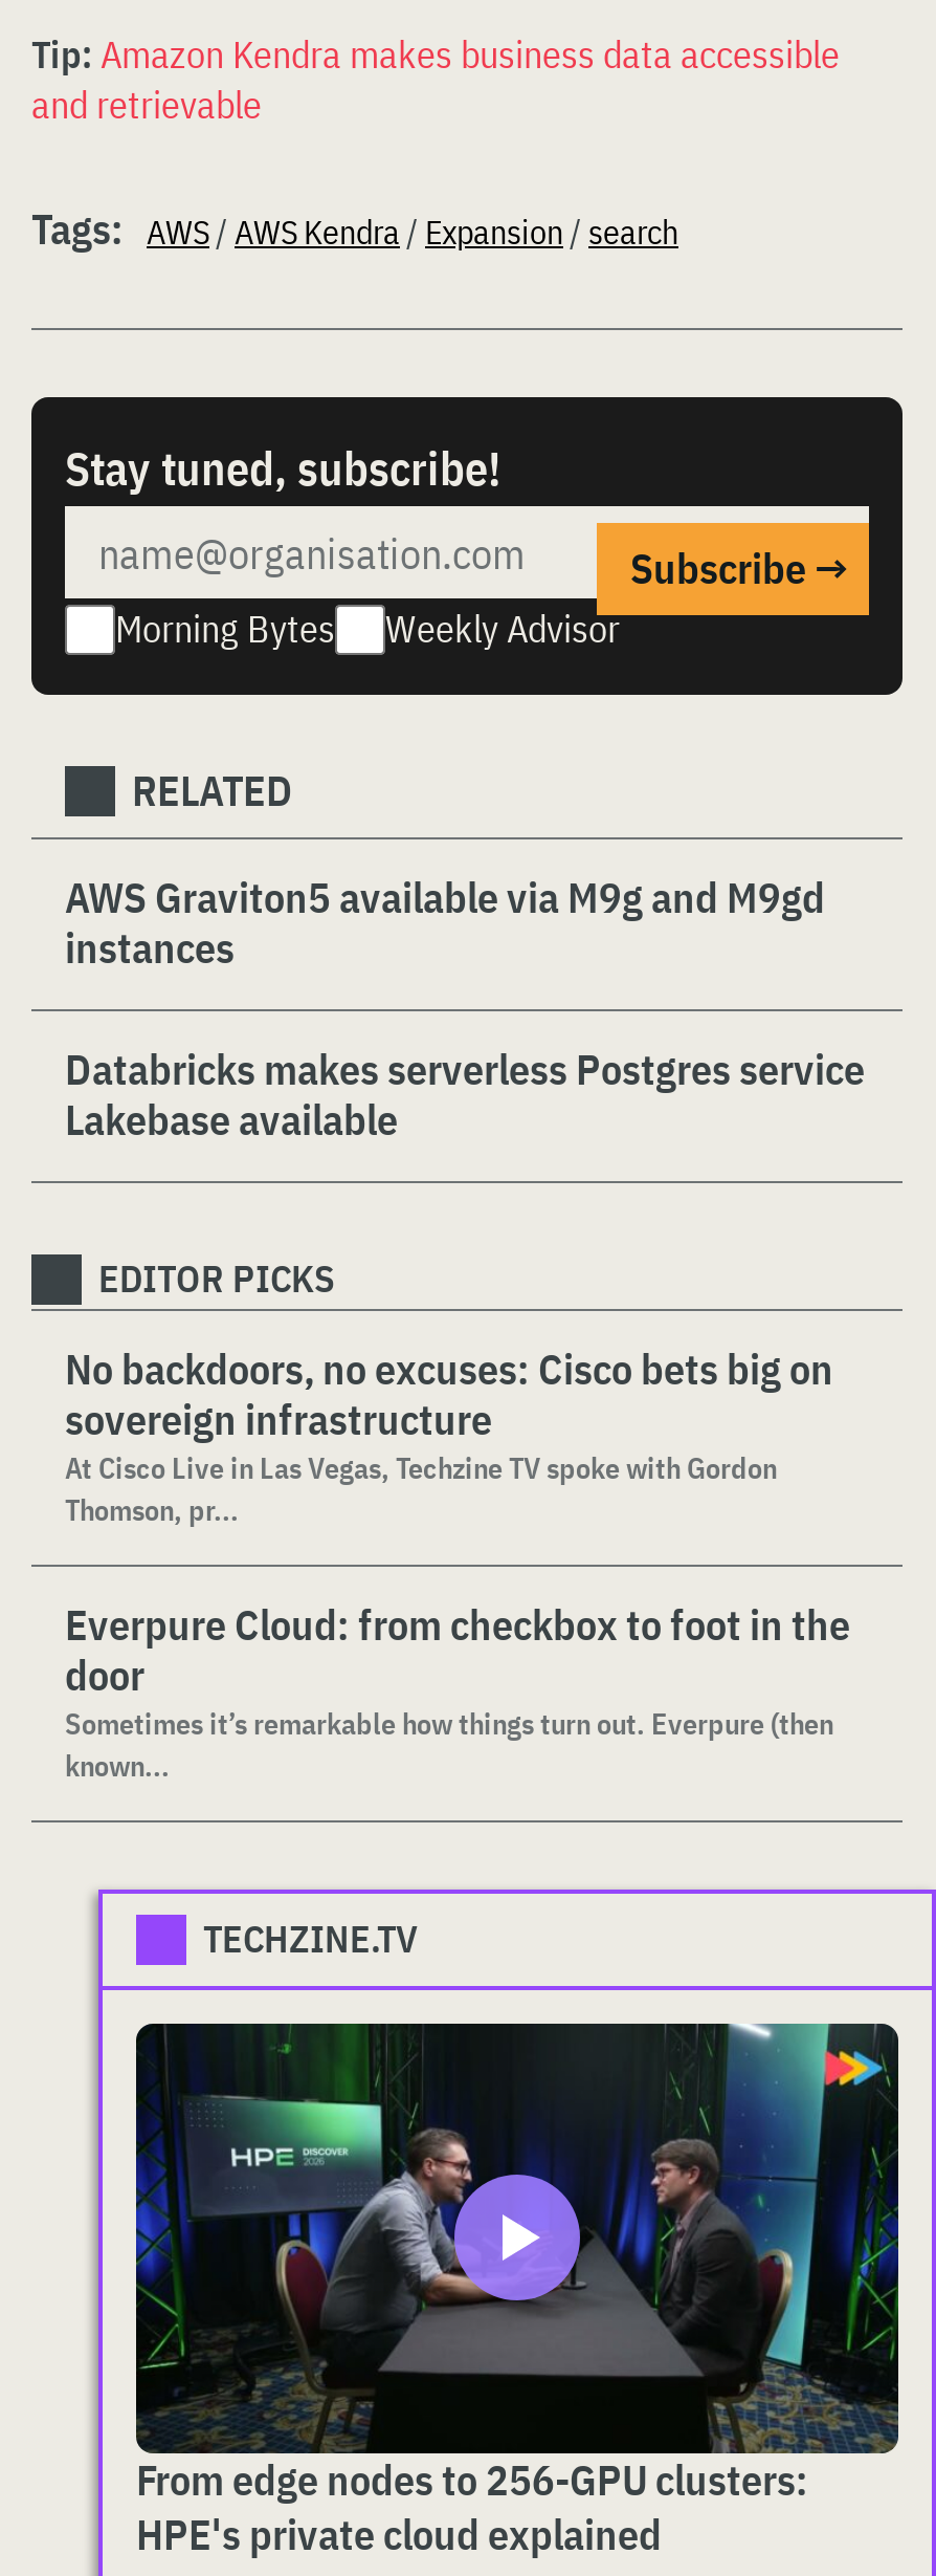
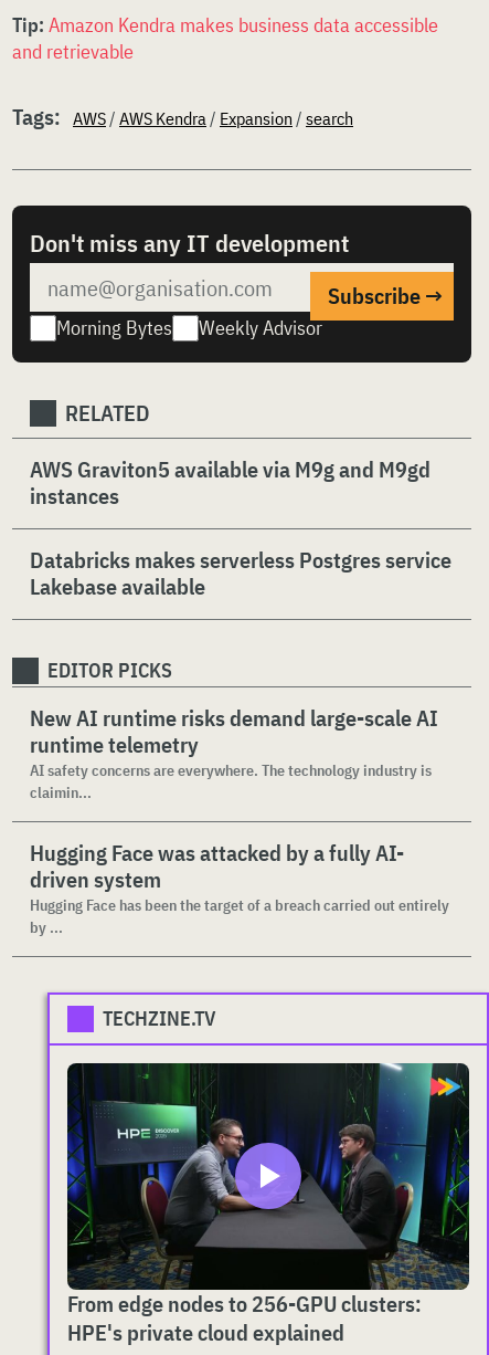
- Stay tuned, subscribe!
+ Don't miss any IT development

- No backdoors, no excuses: Cisco bets big on
- sovereign infrastructure
- At Cisco Live in Las Vegas, Techzine TV spoke with Gordon
- Thomson, pr...
+ New AI runtime risks demand large-scale AI
+ runtime telemetry
+ AI safety concerns are everywhere. The technology industry is
+ claimin...

- Everpure Cloud: from checkbox to foot in the
- door
- Sometimes it’s remarkable how things turn out. Everpure (then
- known...
+ Hugging Face was attacked by a fully AI-
+ driven system
+ Hugging Face has been the target of a breach carried out entirely
+ by ...
